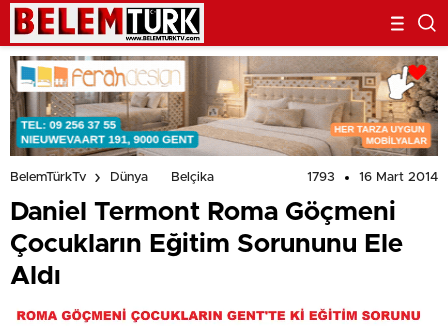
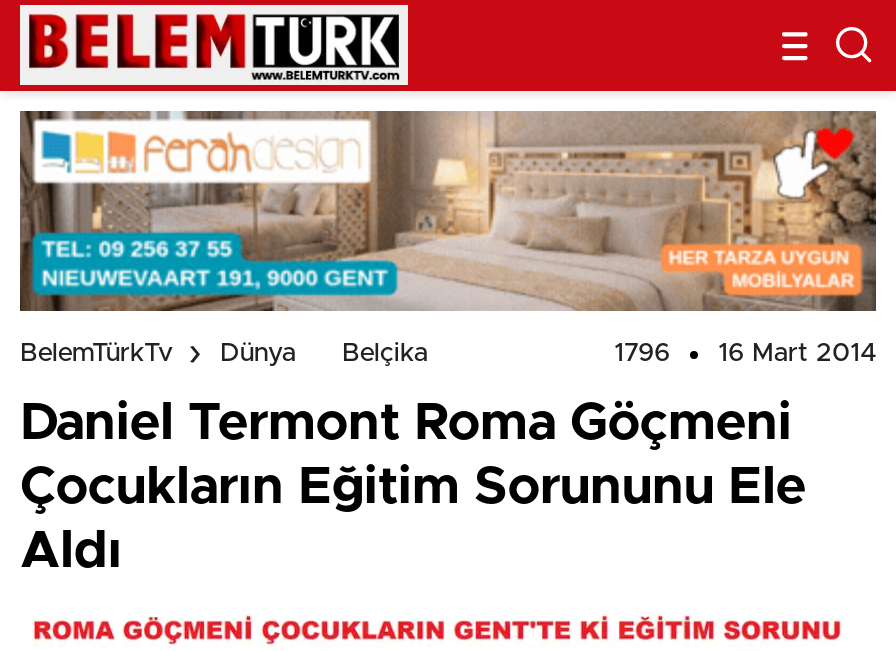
- 1793 16 Mart 2014
+ 1796 16 Mart 2014
